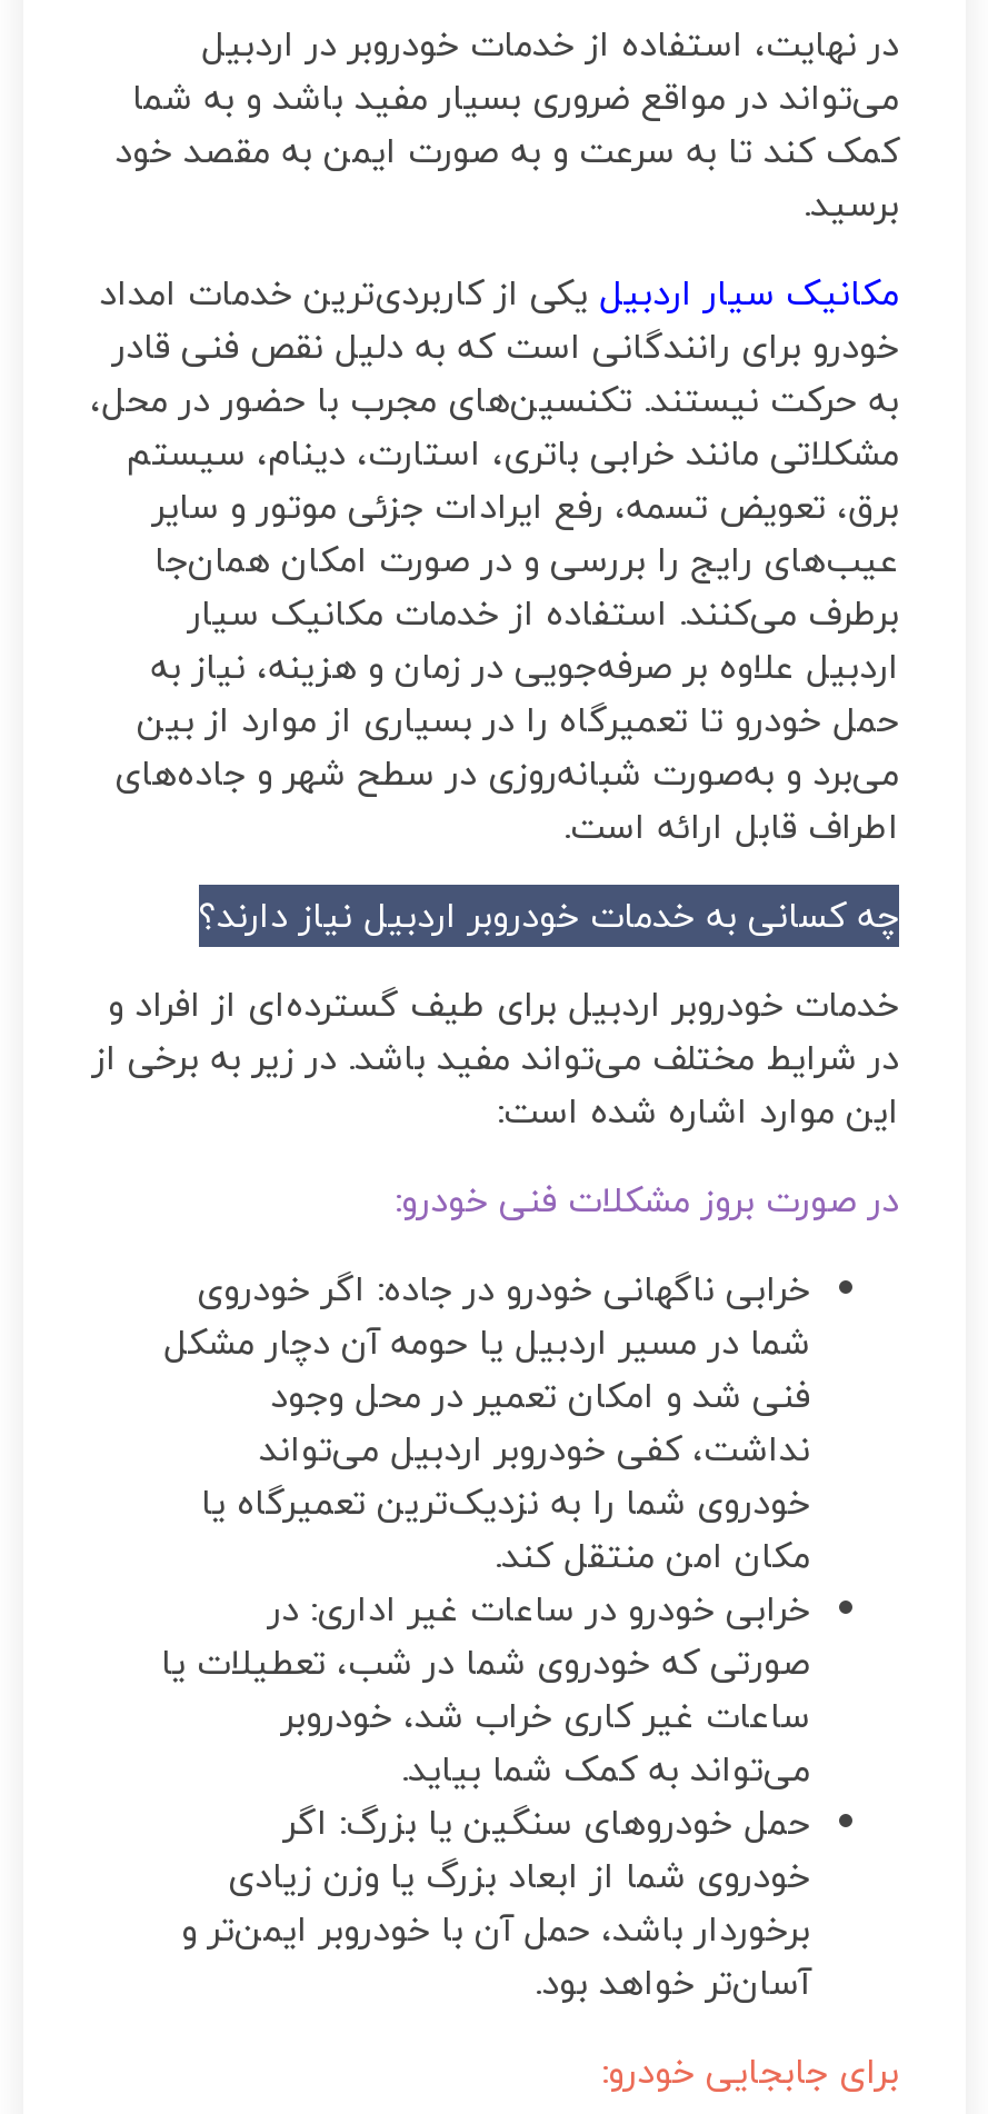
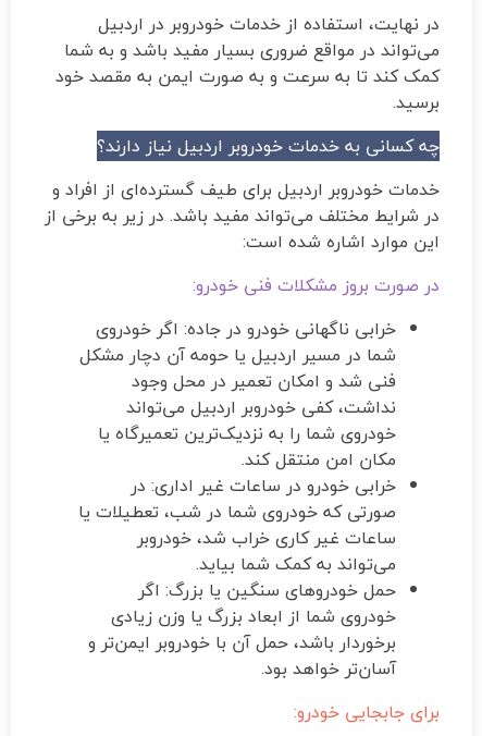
- مکانیک سیار اردبیل یکی از کاربردی‌ترین خدمات امداد
- خودرو برای رانندگانی است که به دلیل نقص فنی قادر
- به حرکت نیستند. تکنسین‌های مجرب با حضور در محل،
- مشکلاتی مانند خرابی باتری، استارت، دینام، سیستم
- برق، تعویض تسمه، رفع ایرادات جزئی موتور و سایر
- عیب‌های رایج را بررسی و در صورت امکان همان‌جا
- برطرف می‌کنند. استفاده از خدمات مکانیک سیار
- اردبیل علاوه بر صرفه‌جویی در زمان و هزینه، نیاز به
- حمل خودرو تا تعمیرگاه را در بسیاری از موارد از بین
- می‌برد و به‌صورت شبانه‌روزی در سطح شهر و جاده‌های
- اطراف قابل ارائه است.
